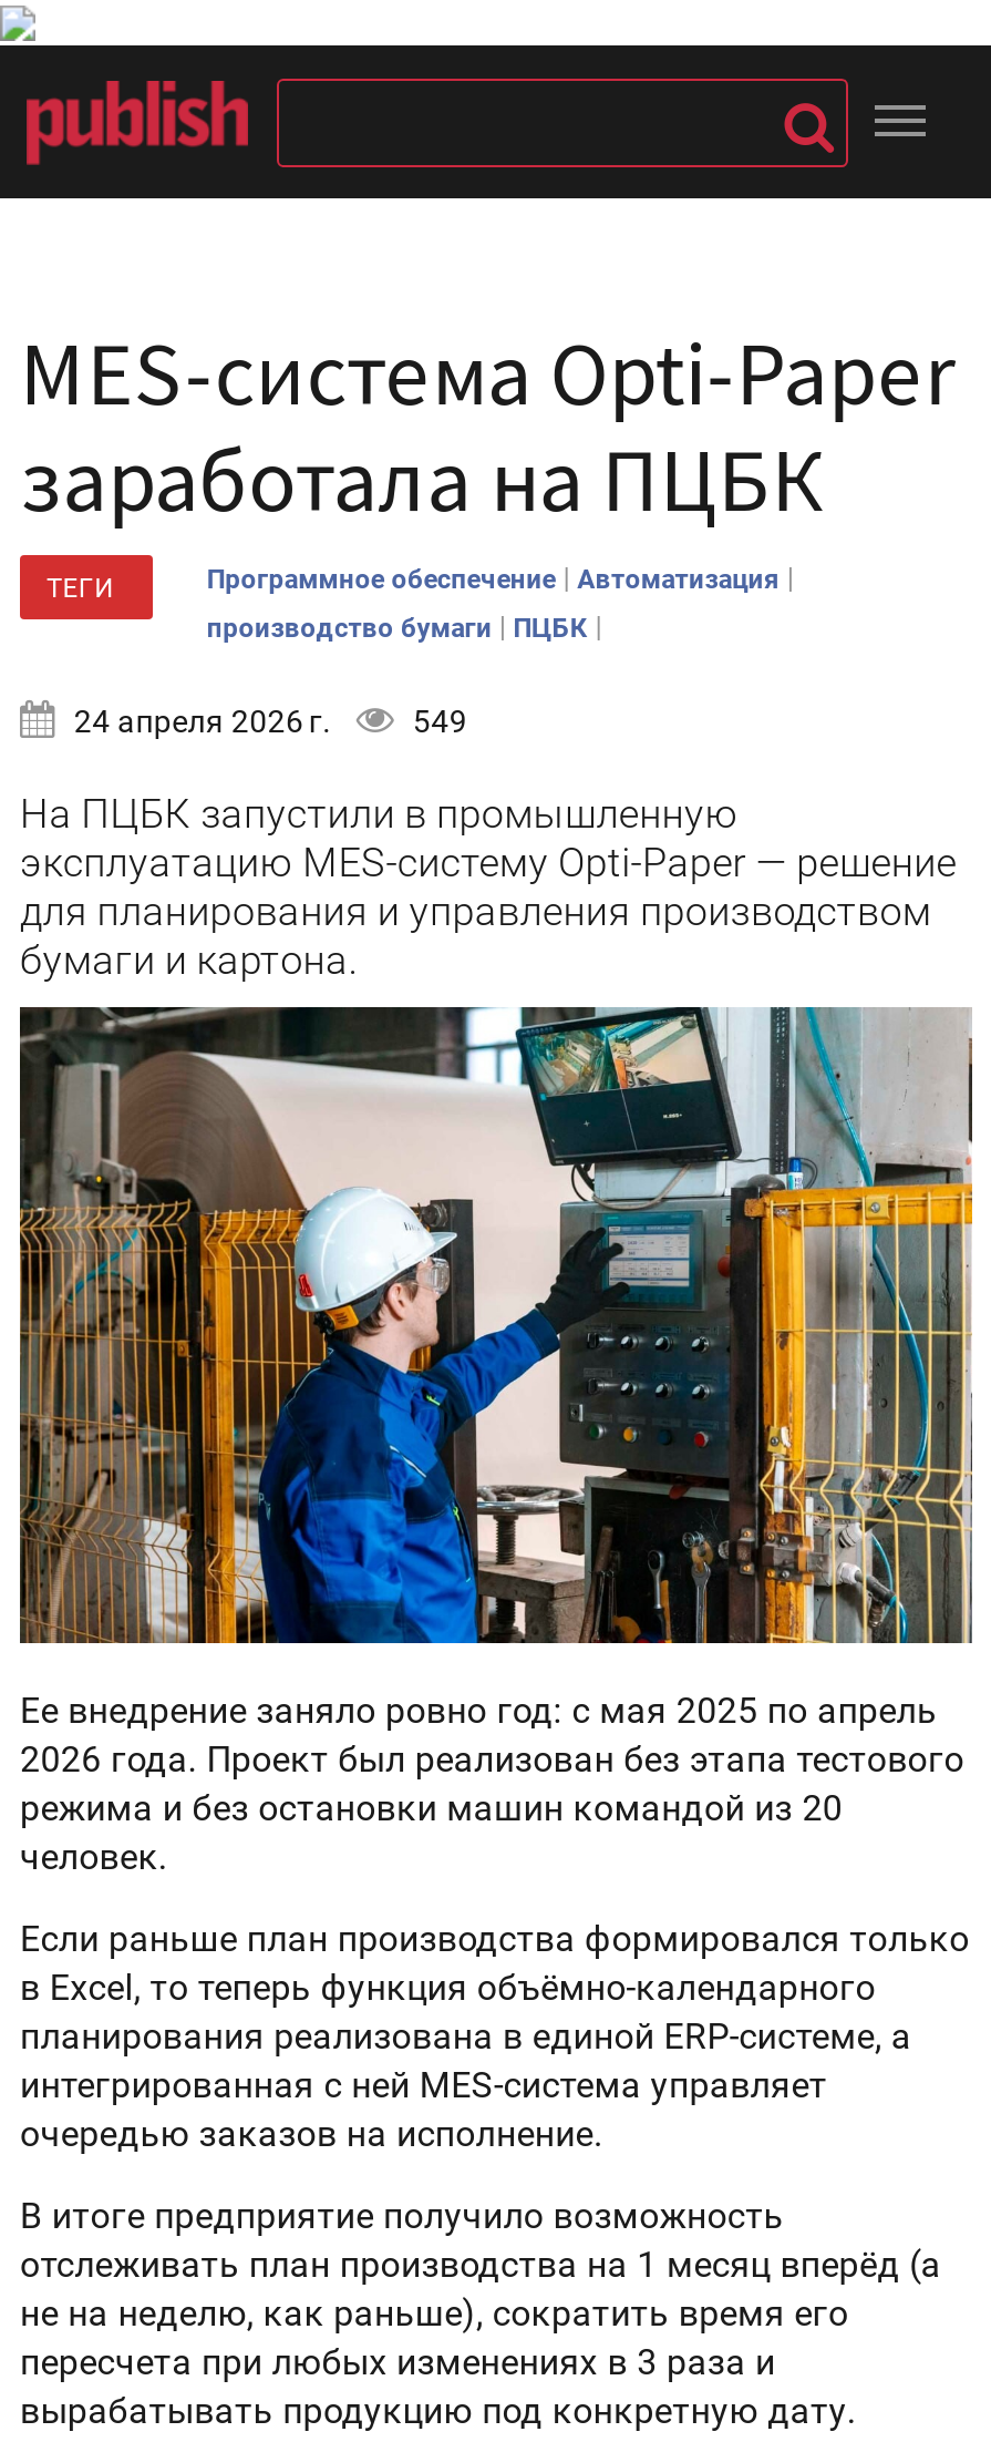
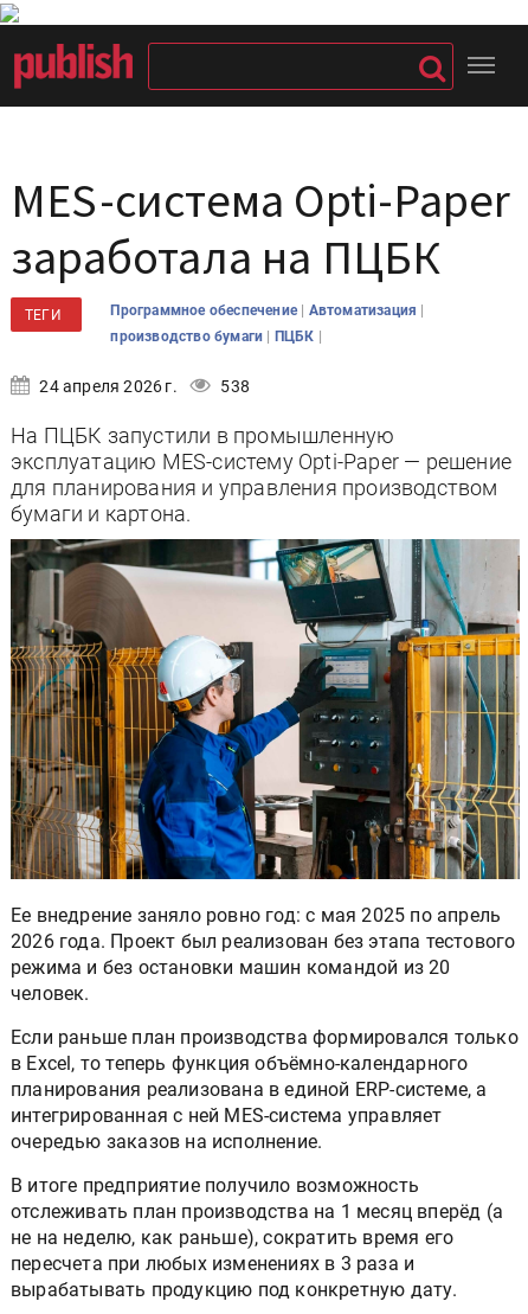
- 549
+ 538
